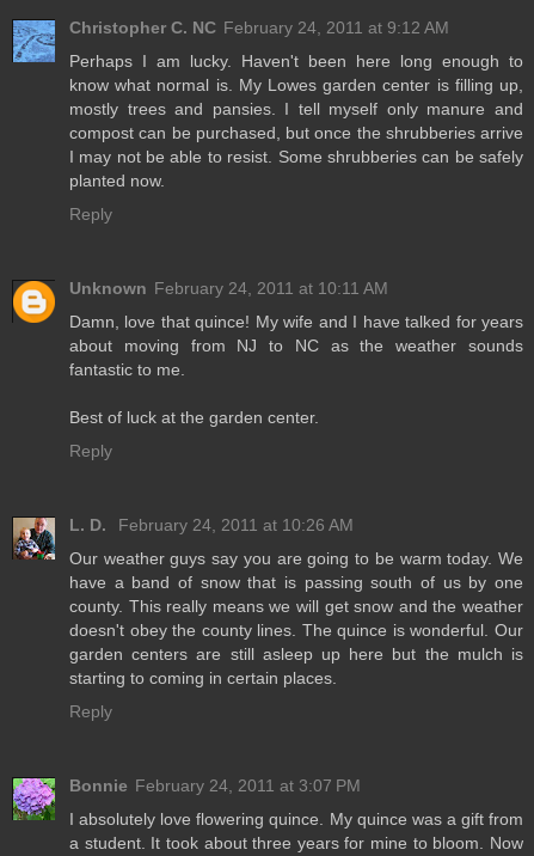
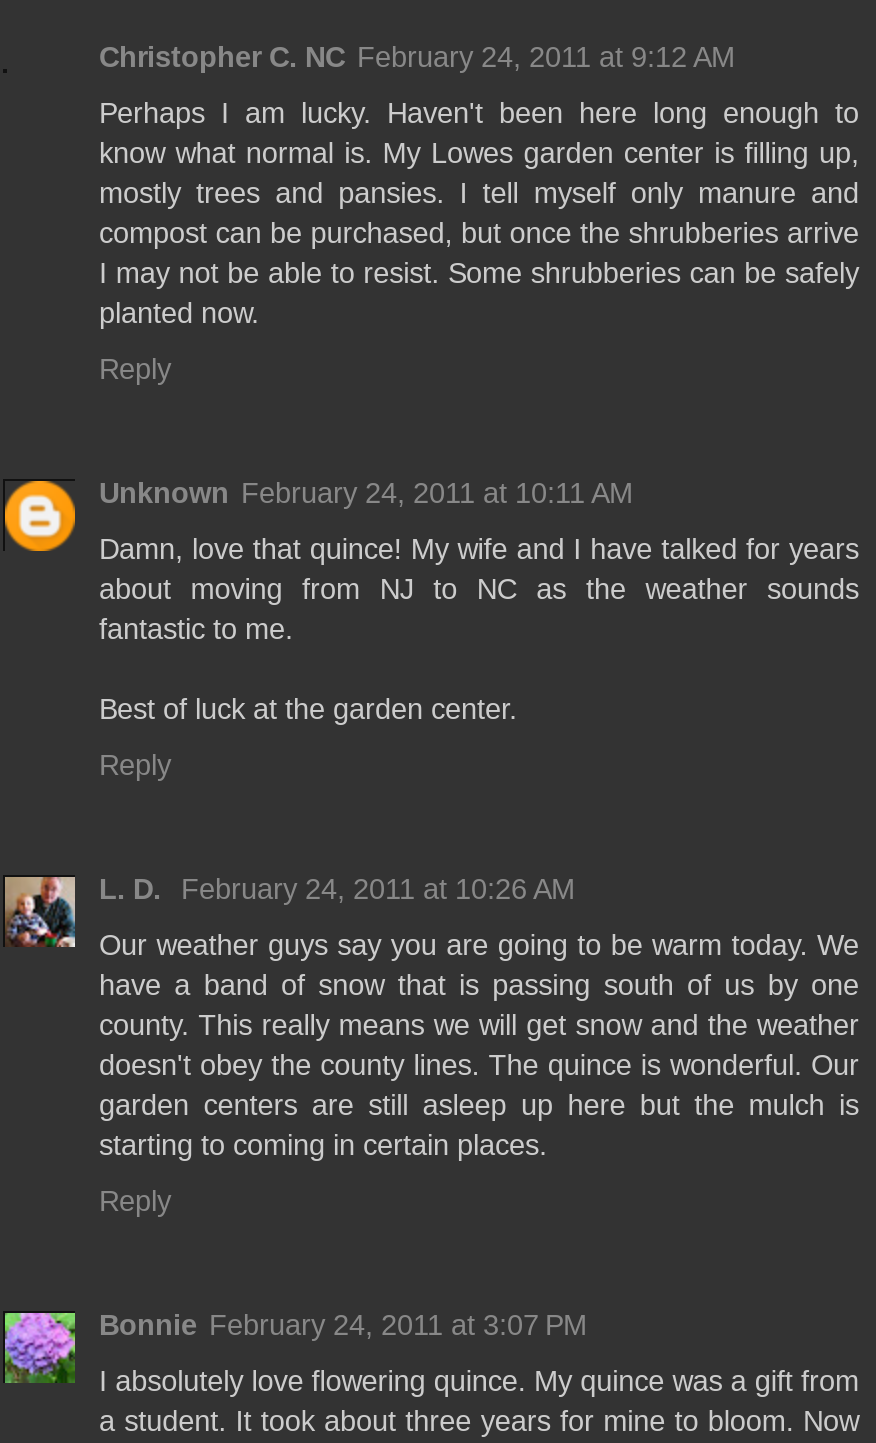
- [image]
